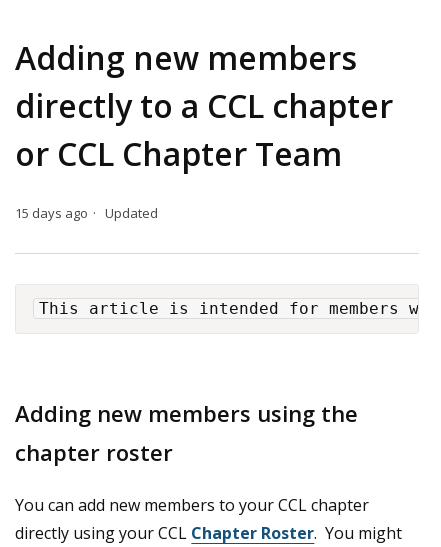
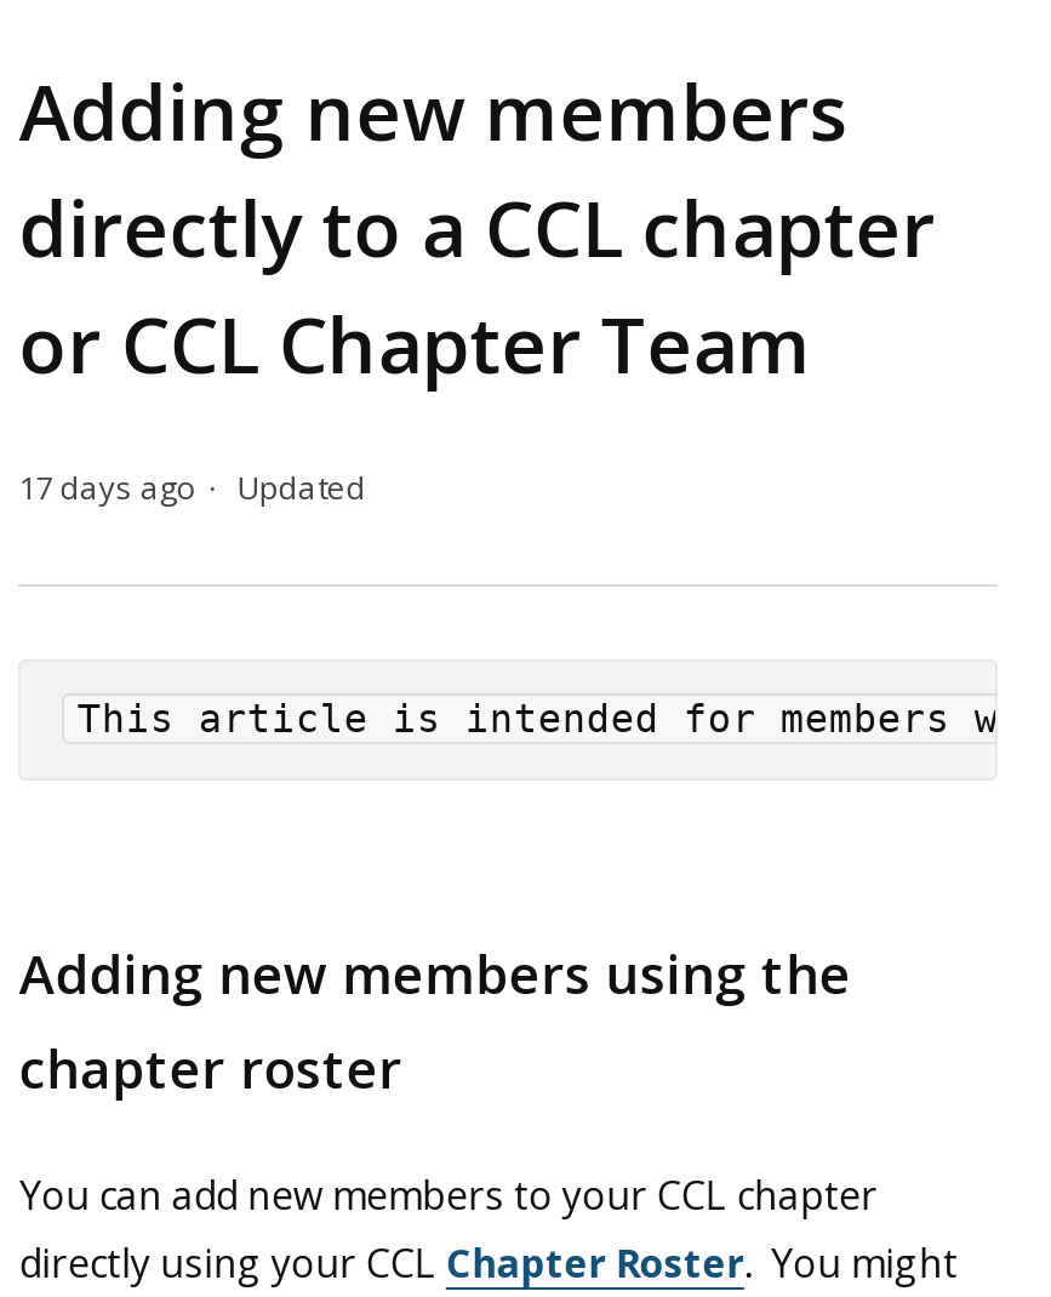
- 15 days ago Updated
+ 17 days ago Updated
